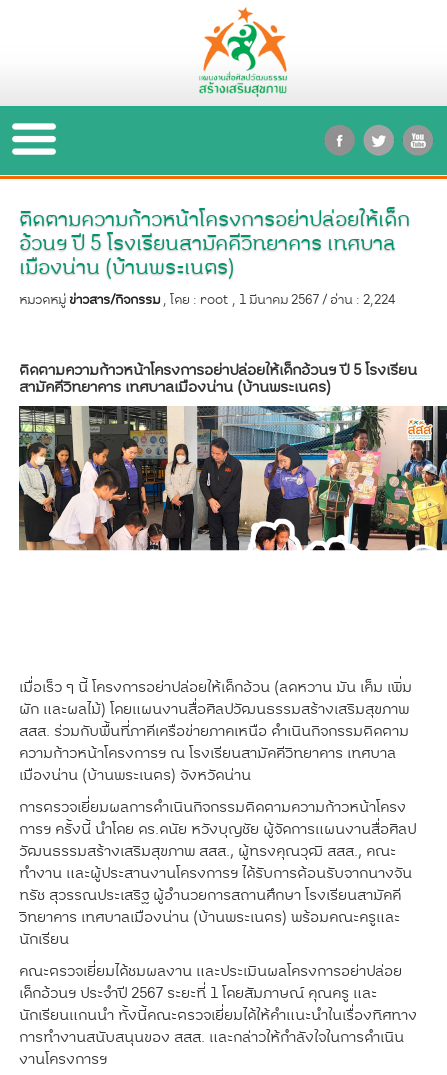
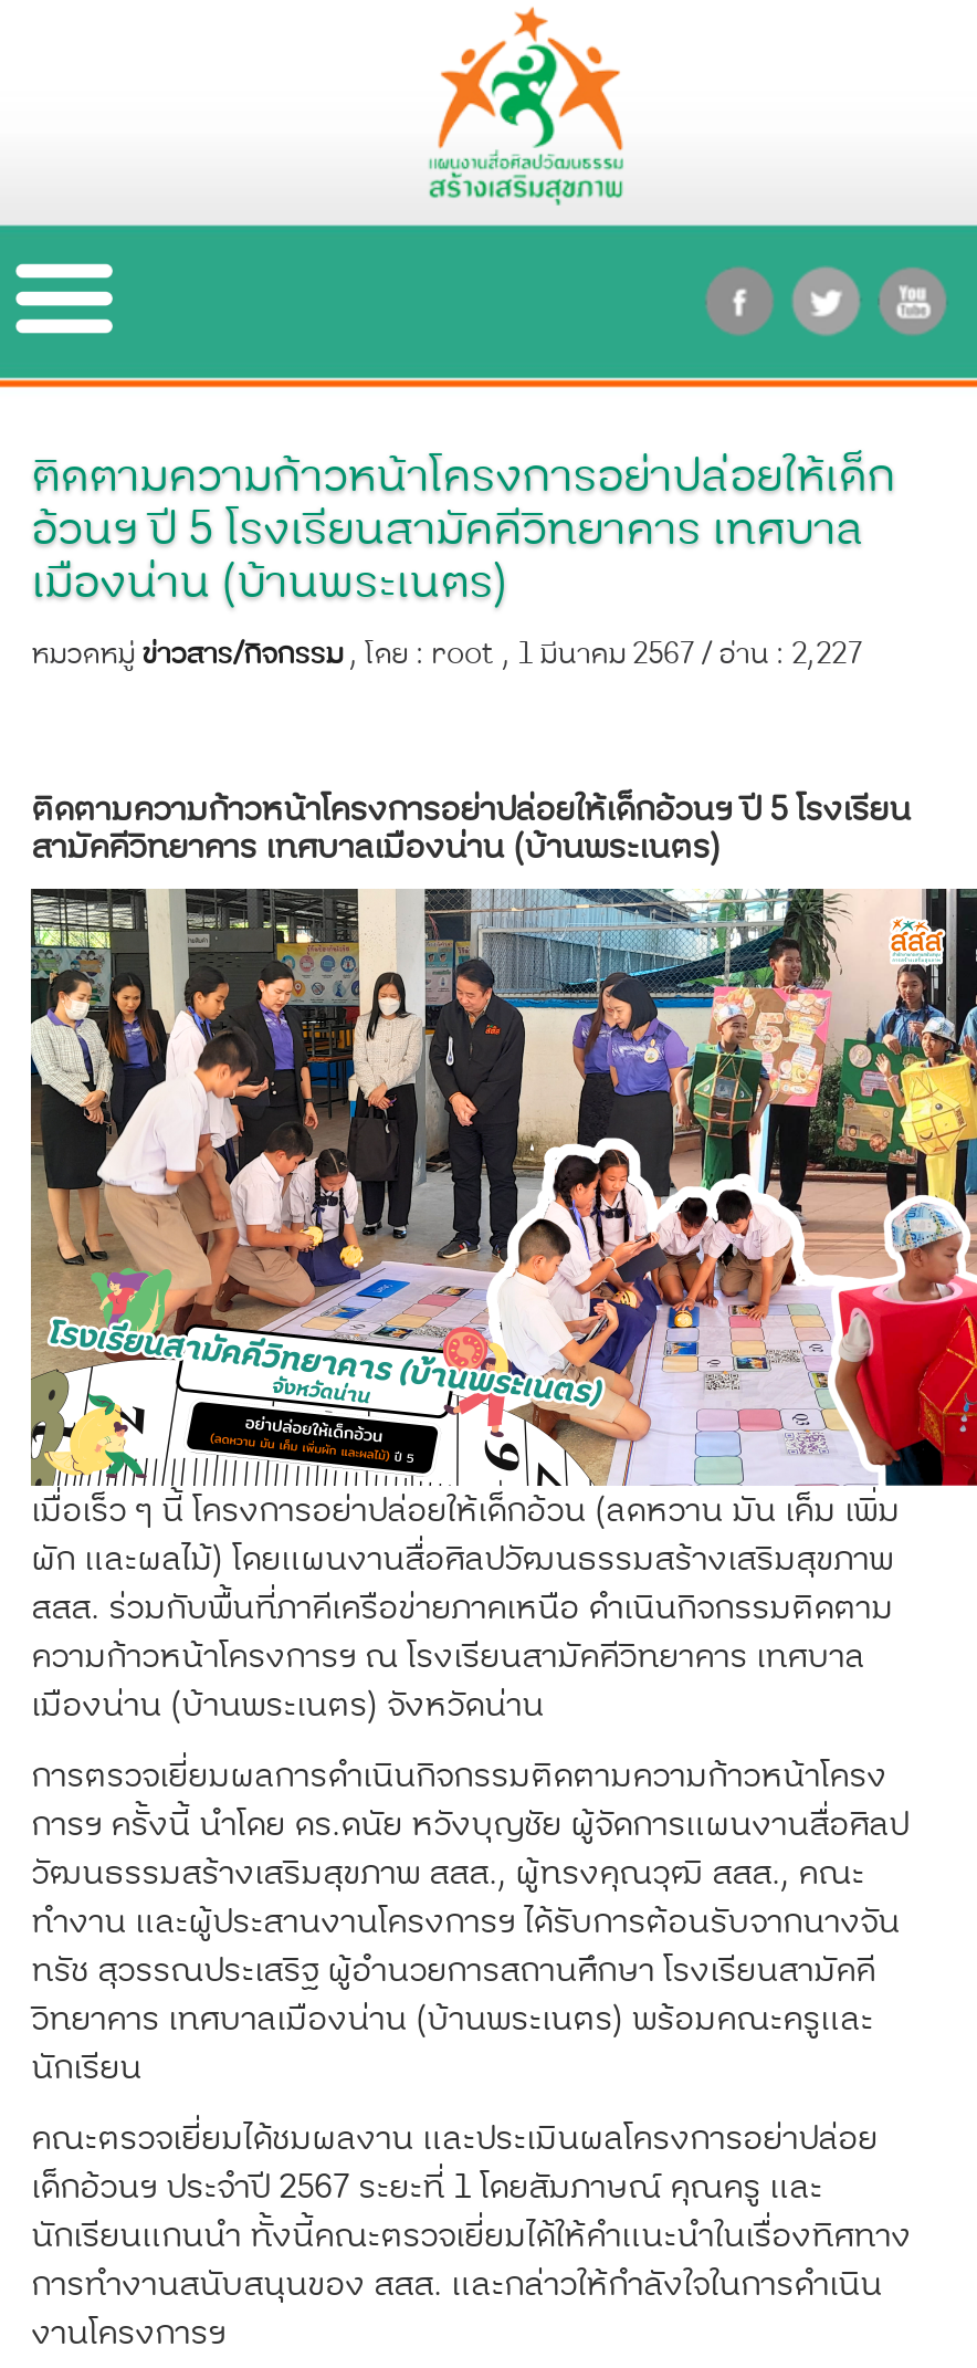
- หมวดหมู่ข่าวสาร/กิจกรรม, โดย : root , 1 มีนาคม 2567 / อ่าน : 2,224
+ หมวดหมู่ข่าวสาร/กิจกรรม, โดย : root , 1 มีนาคม 2567 / อ่าน : 2,227

+ [image]
